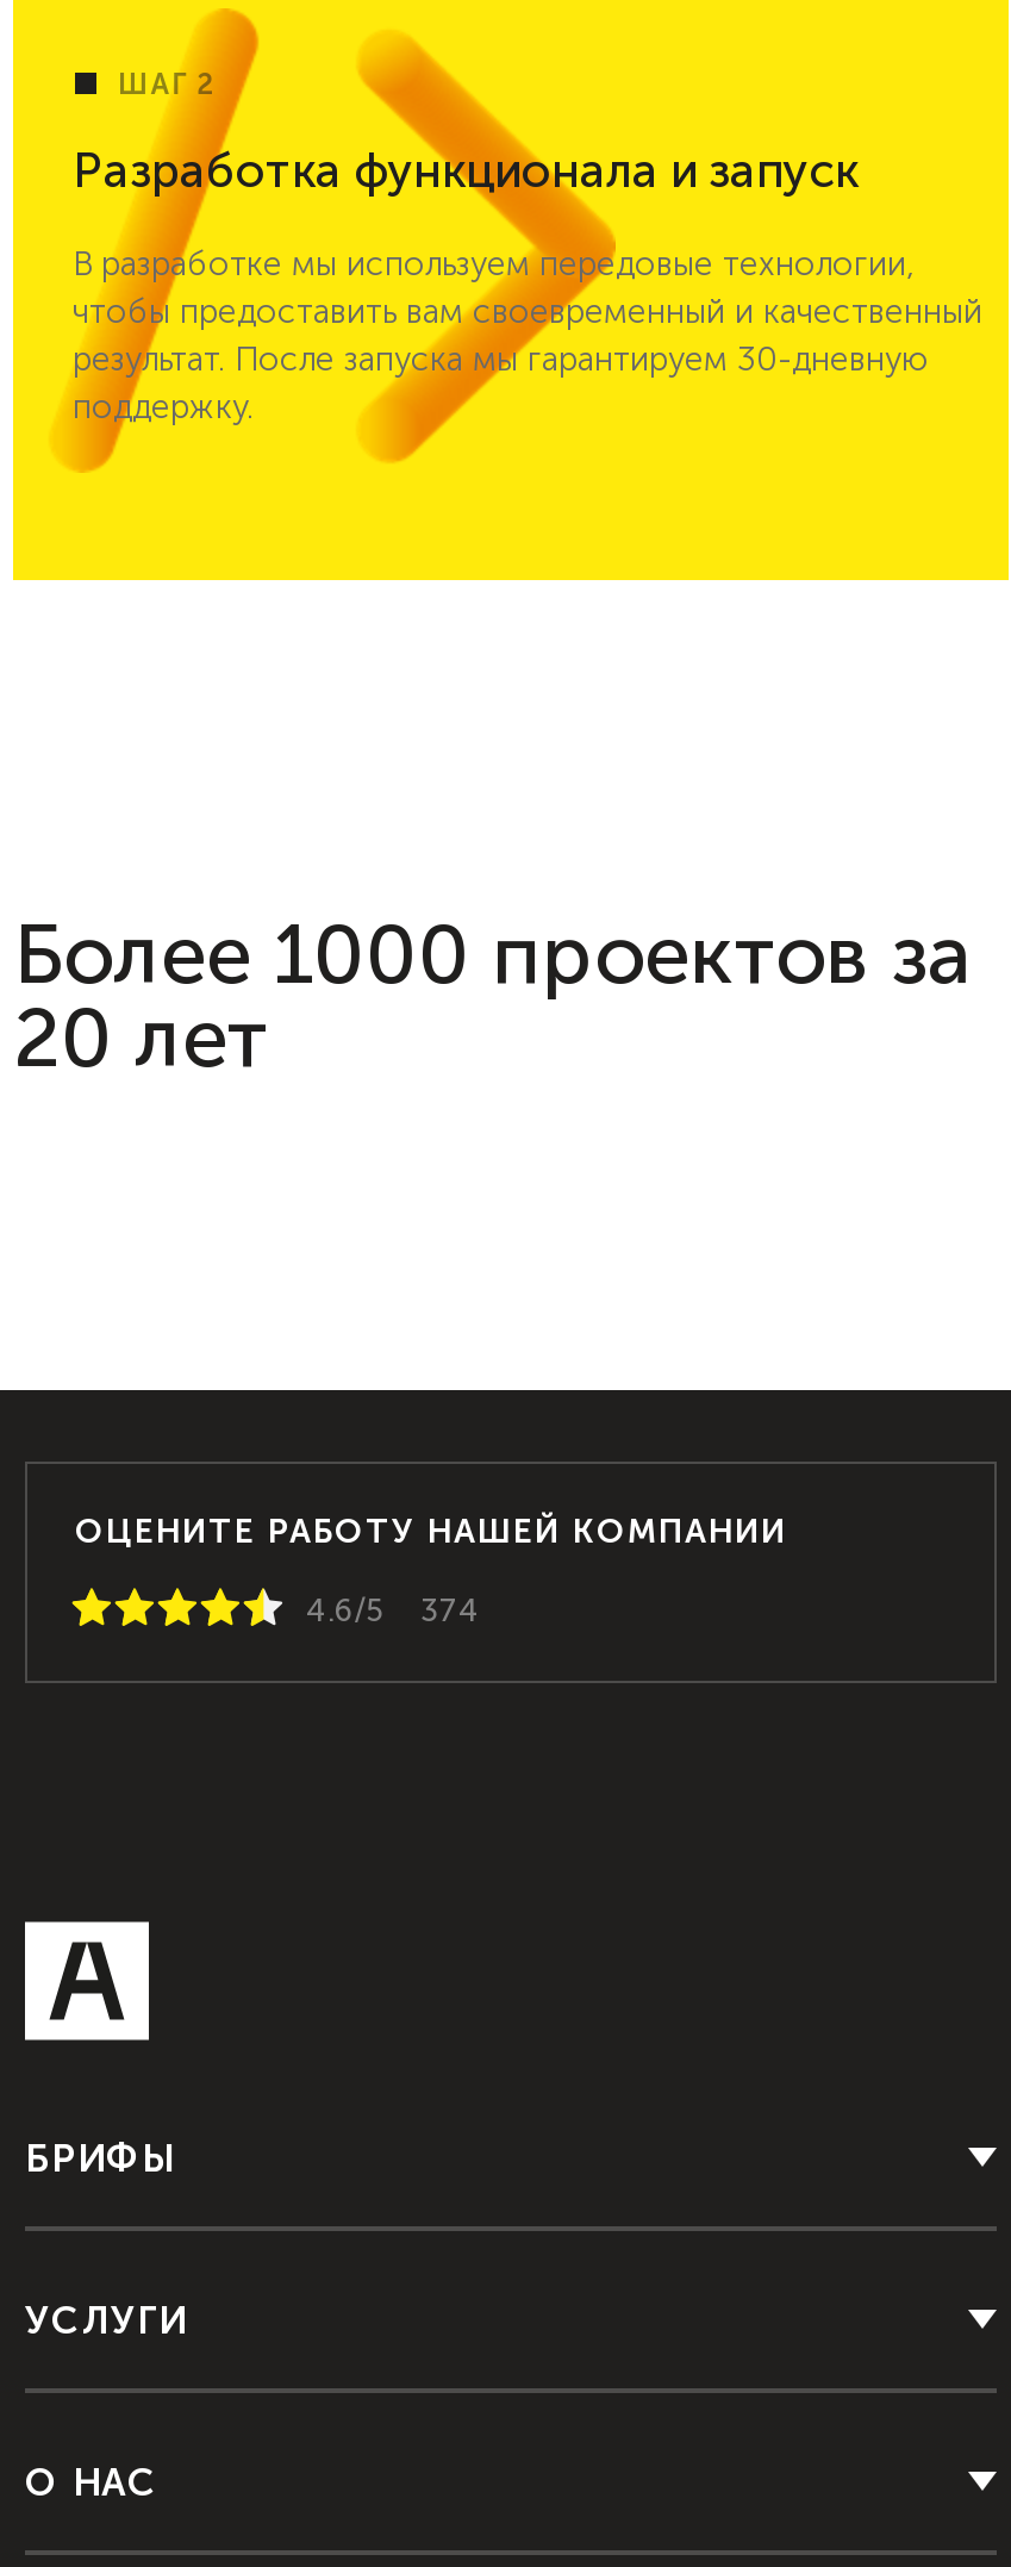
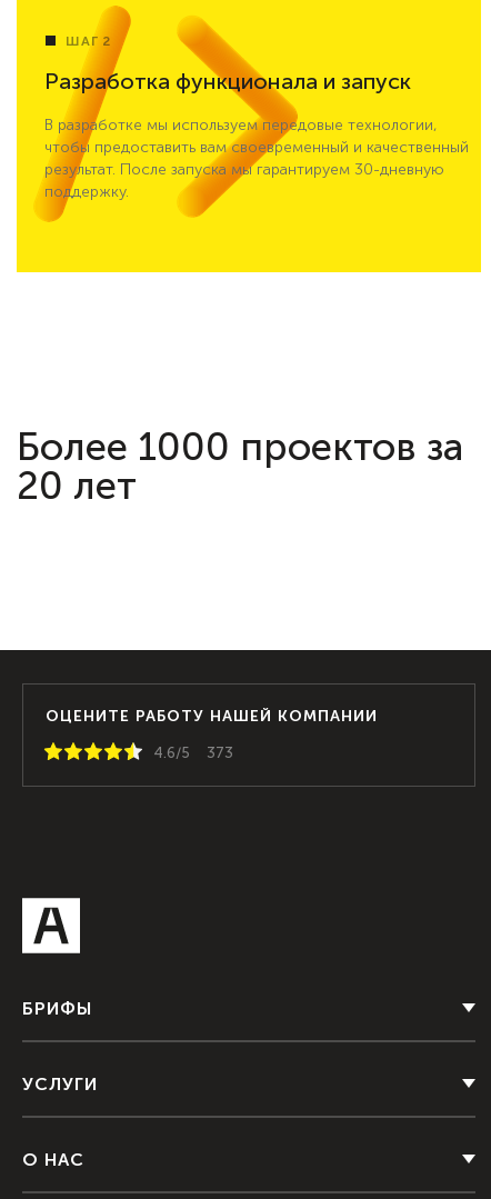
- 4.6/5 374
+ 4.6/5 373
